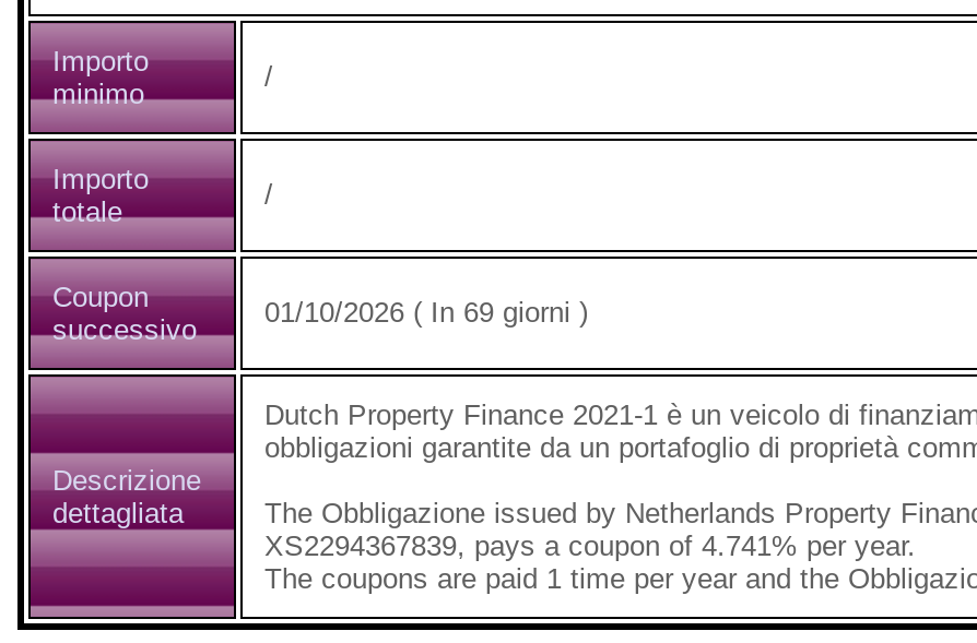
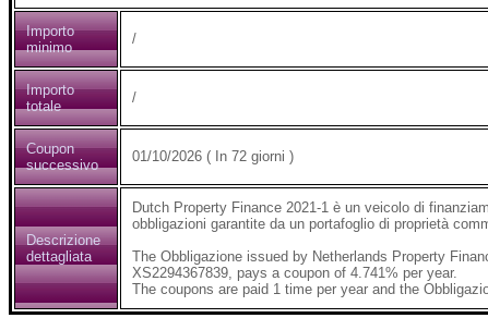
- 01/10/2026 ( In 69 giorni )
+ 01/10/2026 ( In 72 giorni )
